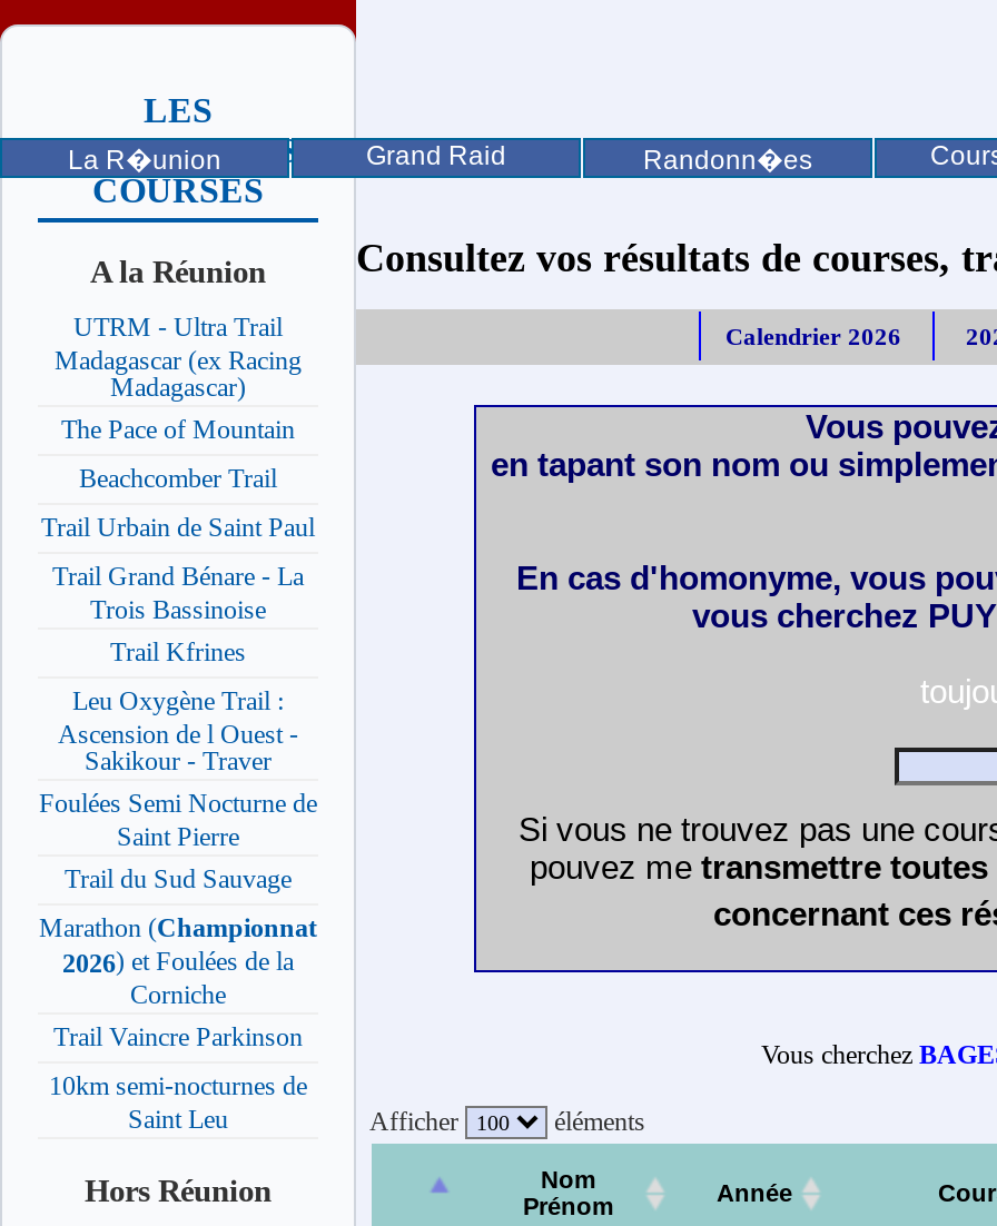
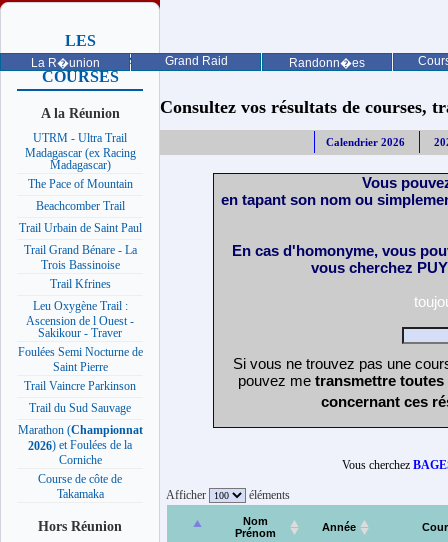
moved down: Trail du Sud Sauvage | Marathon (Championnat | 2026) et Foulées de la | Corniche

moved up: Trail Vaincre Parkinson

- 10km semi-nocturnes de
- Saint Leu
+ Course de côte de
+ Takamaka
